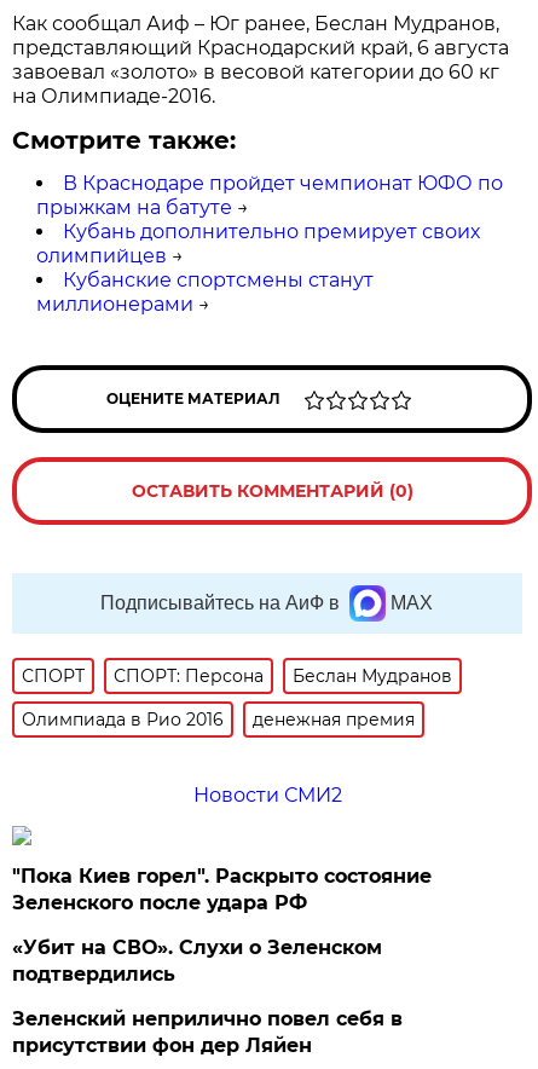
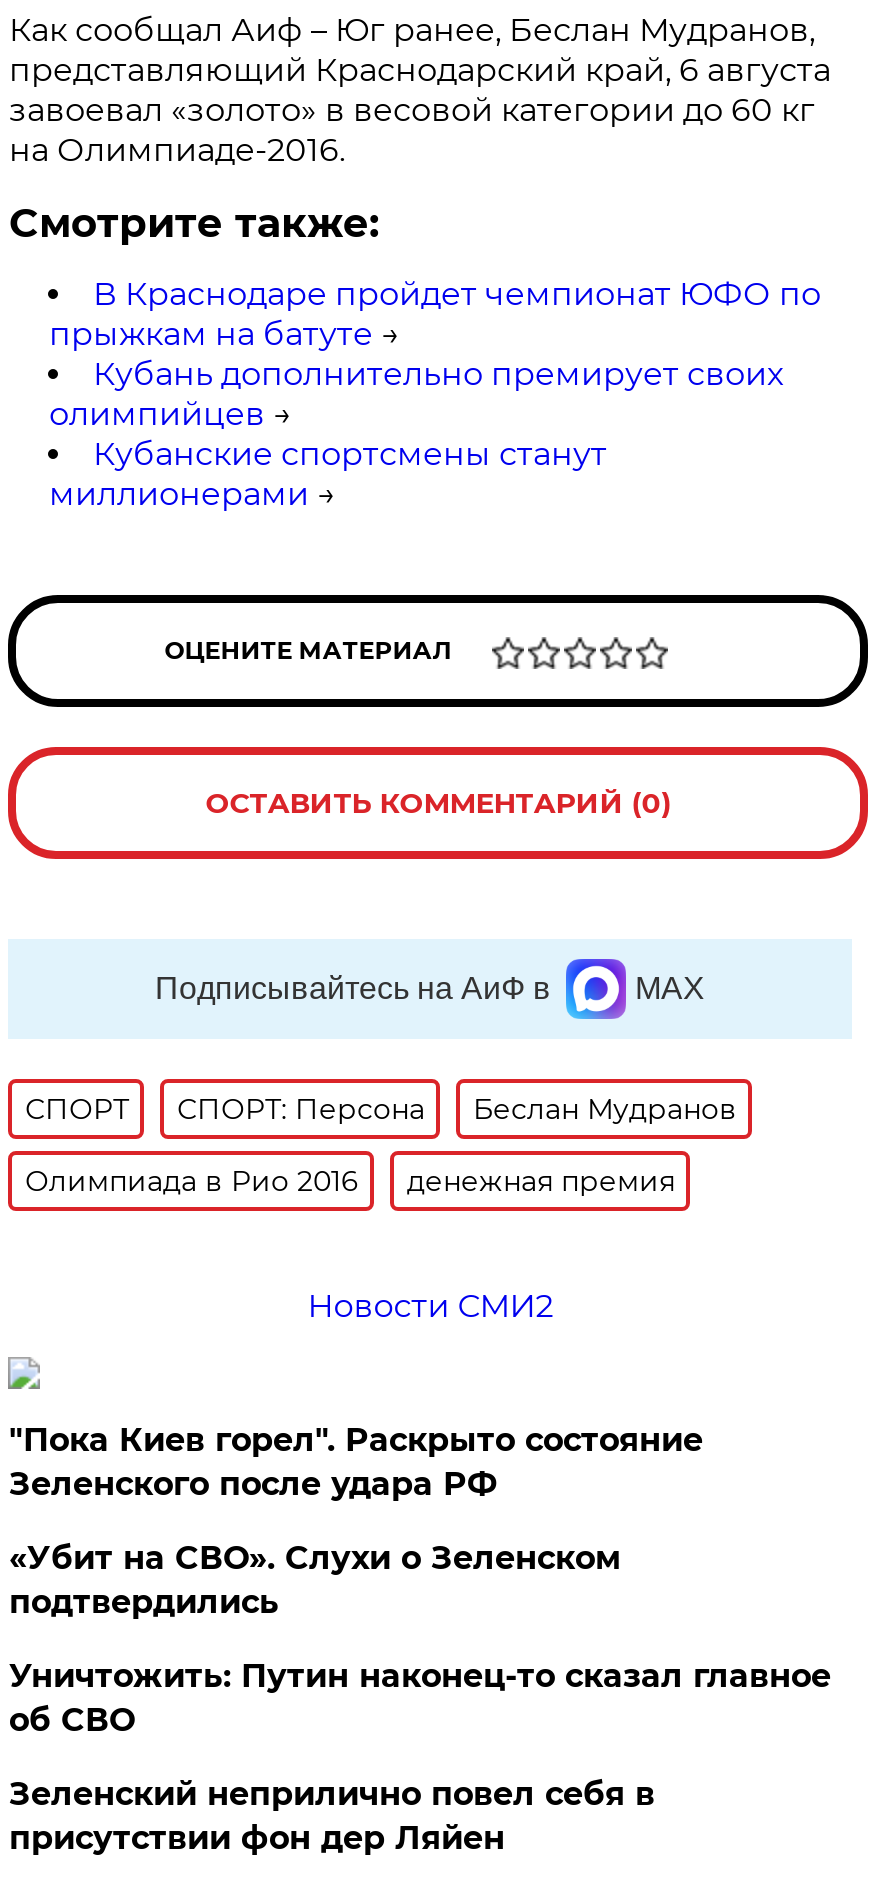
+ Уничтожить: Путин наконец-то сказал главное
+ об СВО
